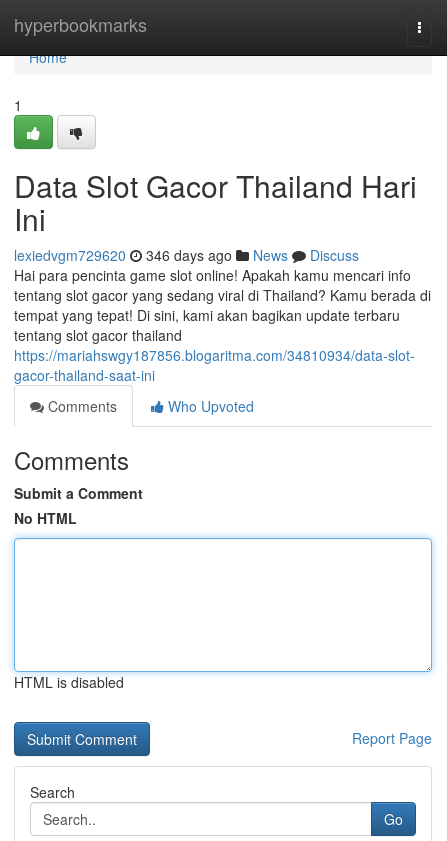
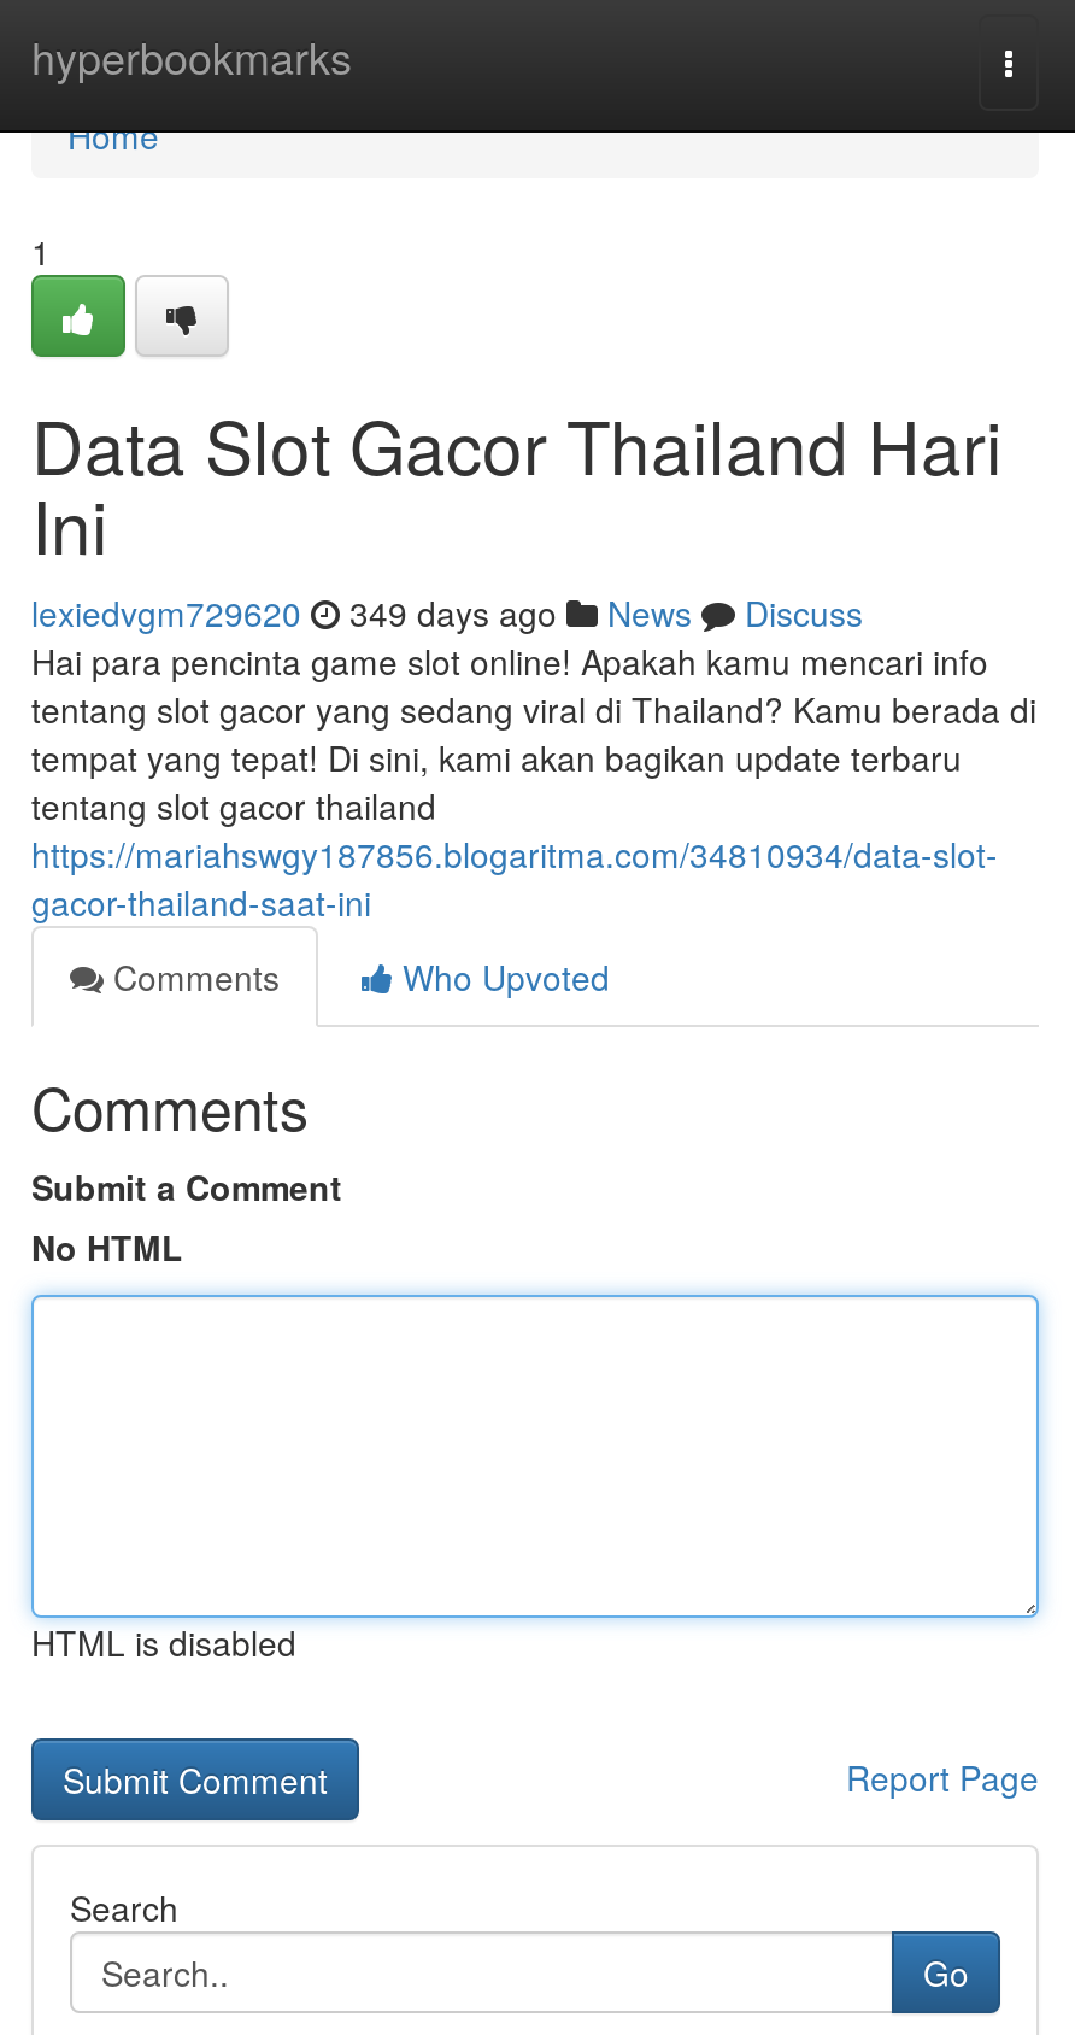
- lexiedvgm729620 346 days ago News Discuss
+ lexiedvgm729620 349 days ago News Discuss
